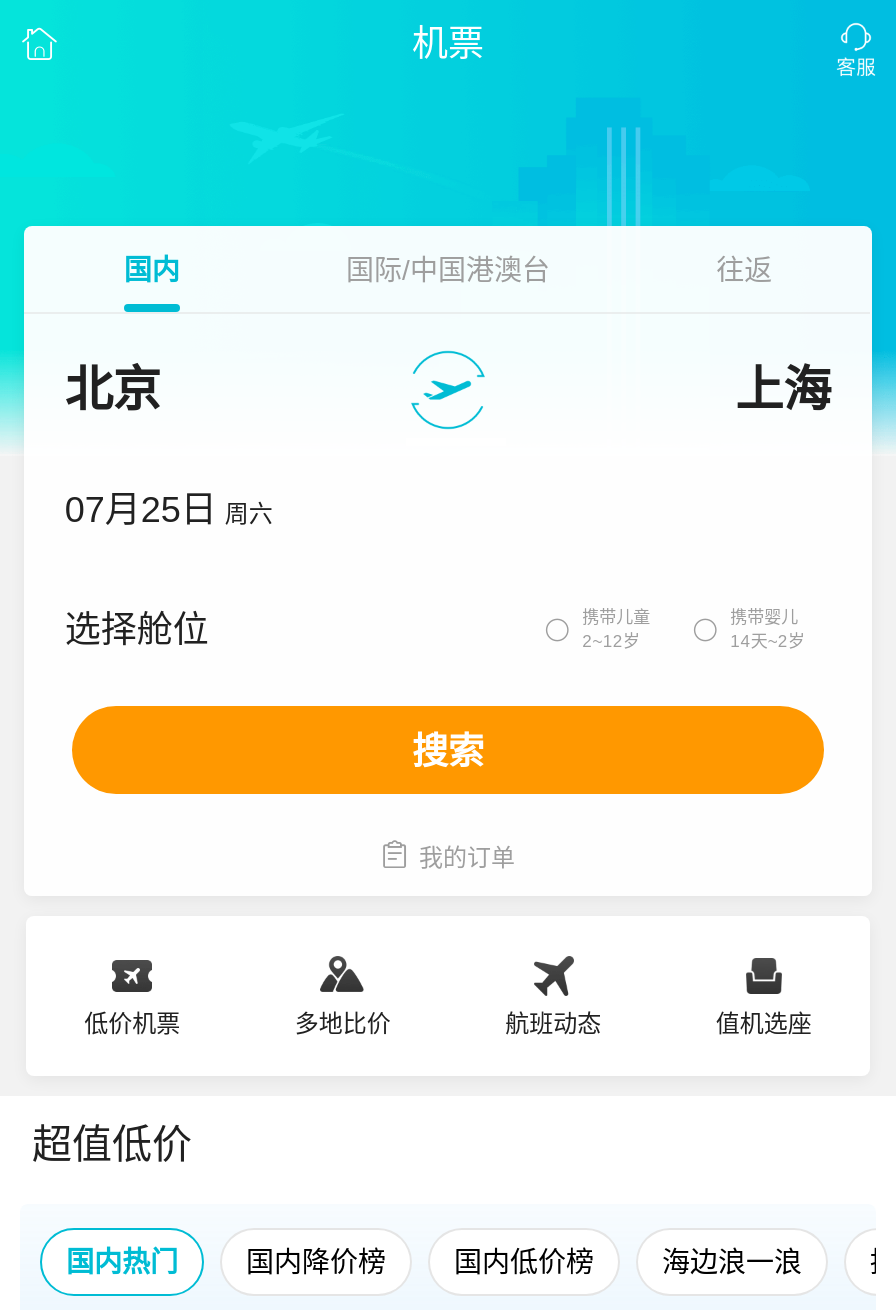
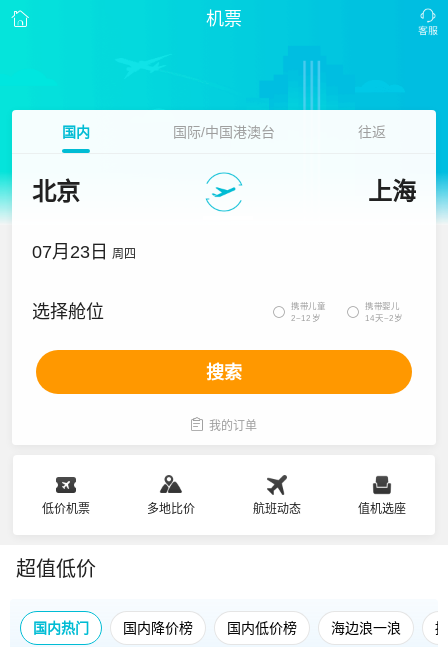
- 07月25日 周六
+ 07月23日 周四
